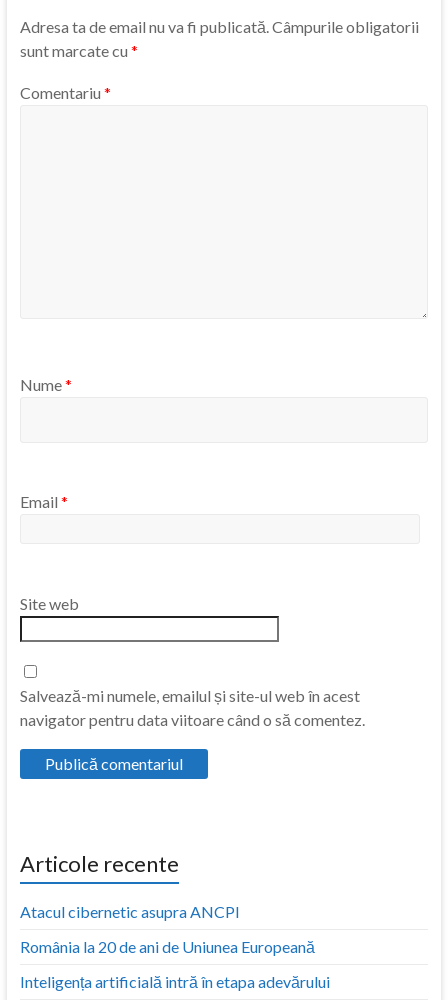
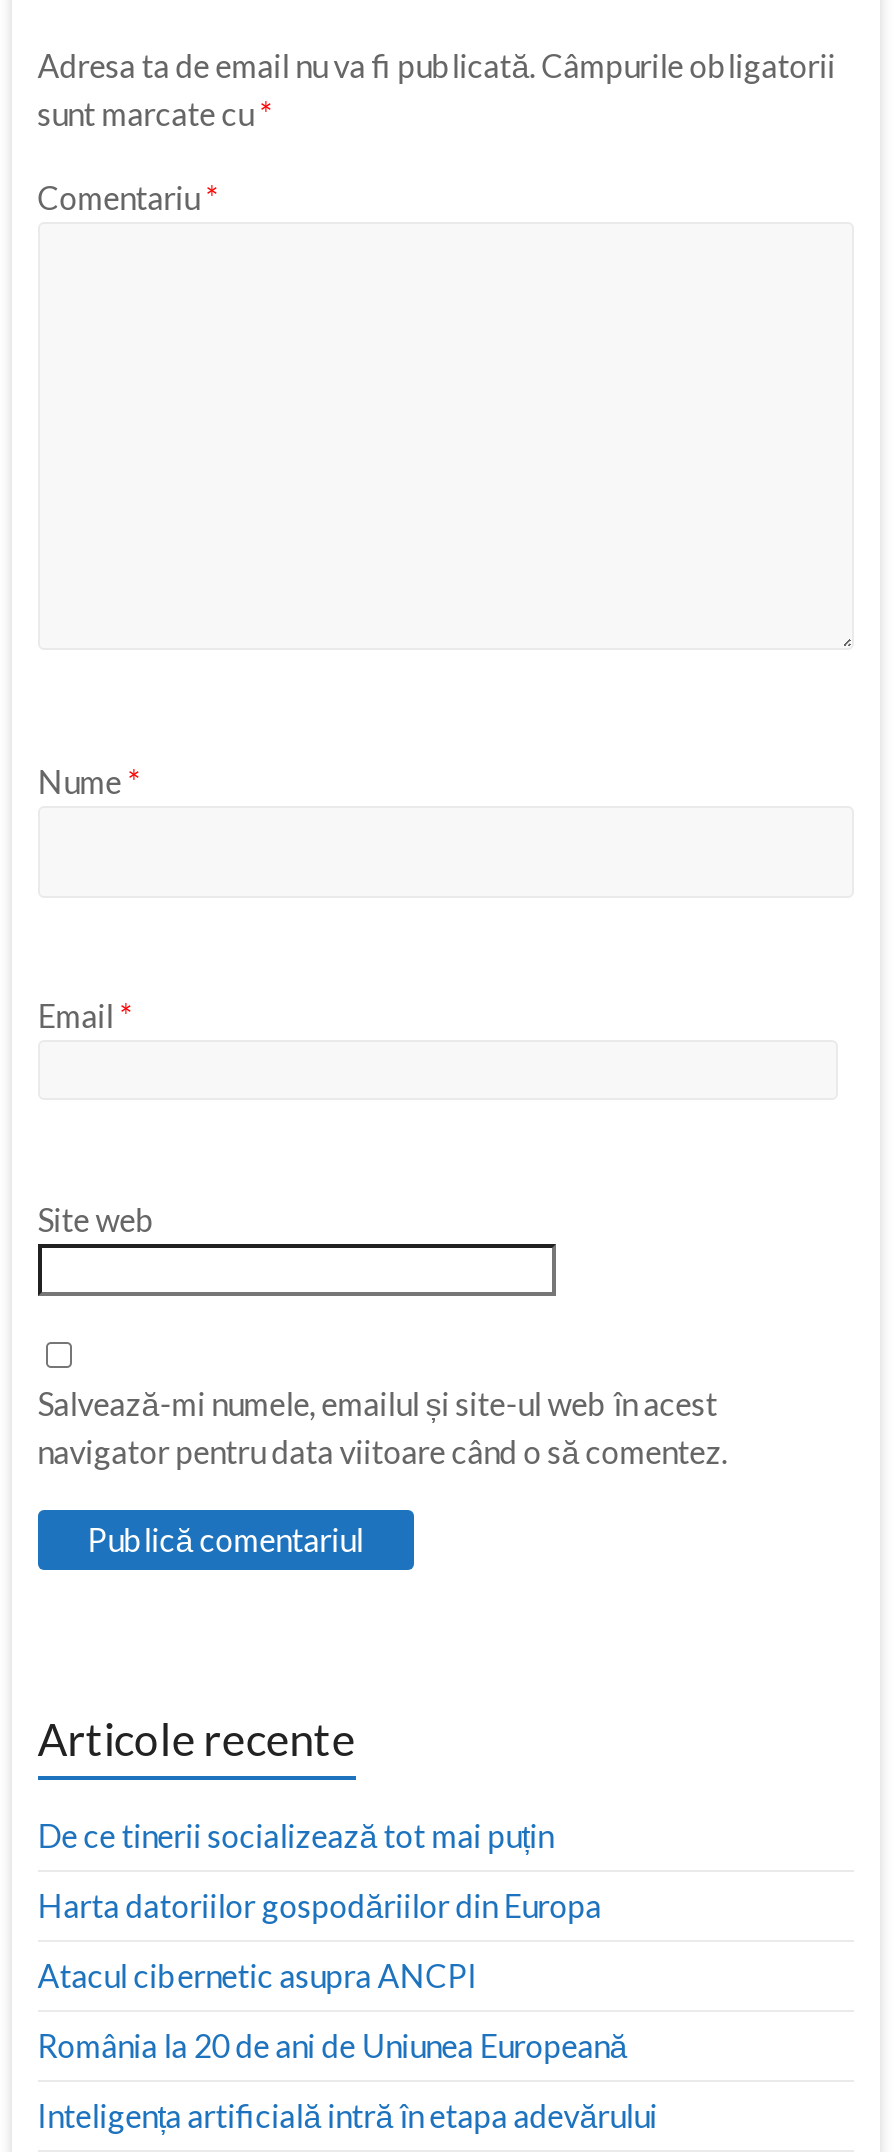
+ De ce tinerii socializează tot mai puțin
+ Harta datoriilor gospodăriilor din Europa
